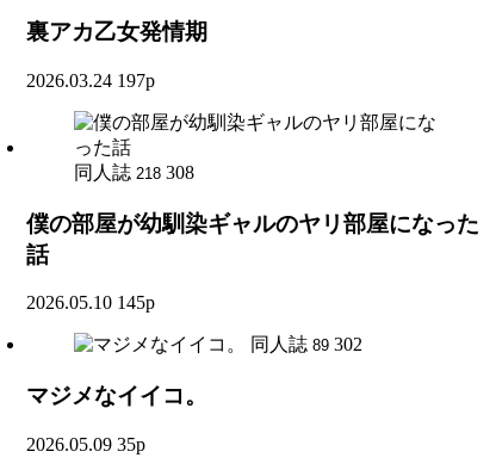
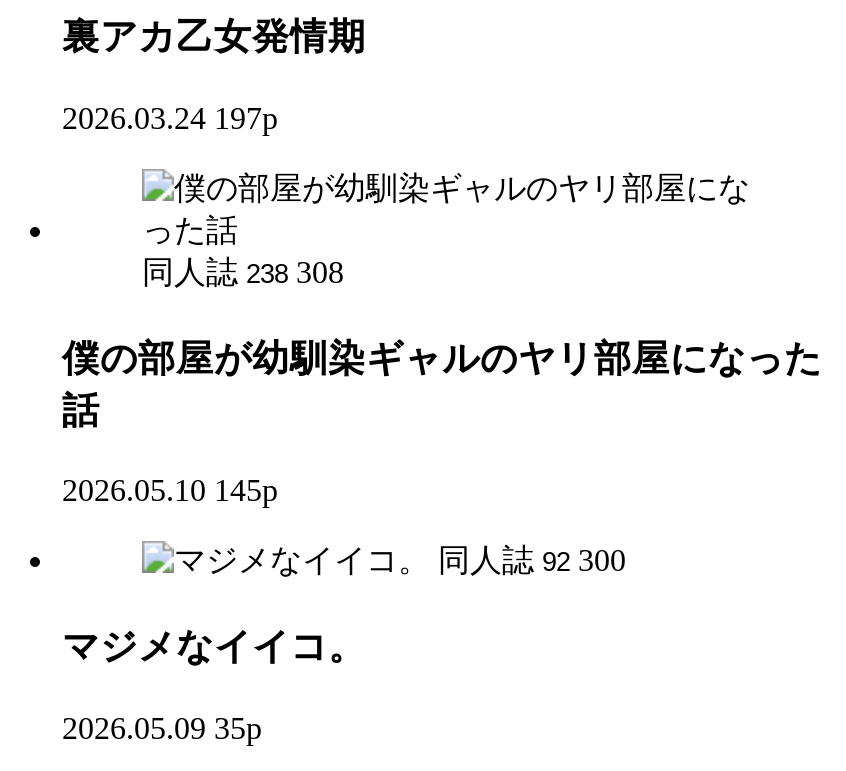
- 同人誌 218 308
+ 同人誌 238 308

- 同人誌 89 302
+ 同人誌 92 300
